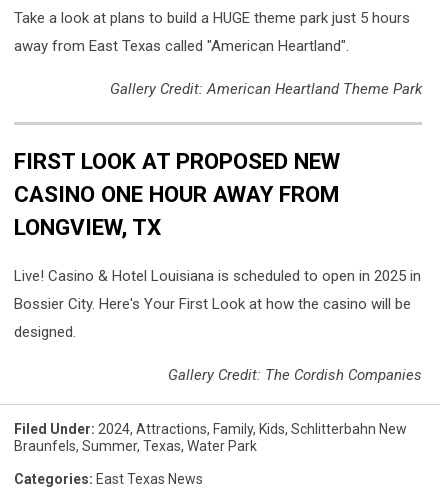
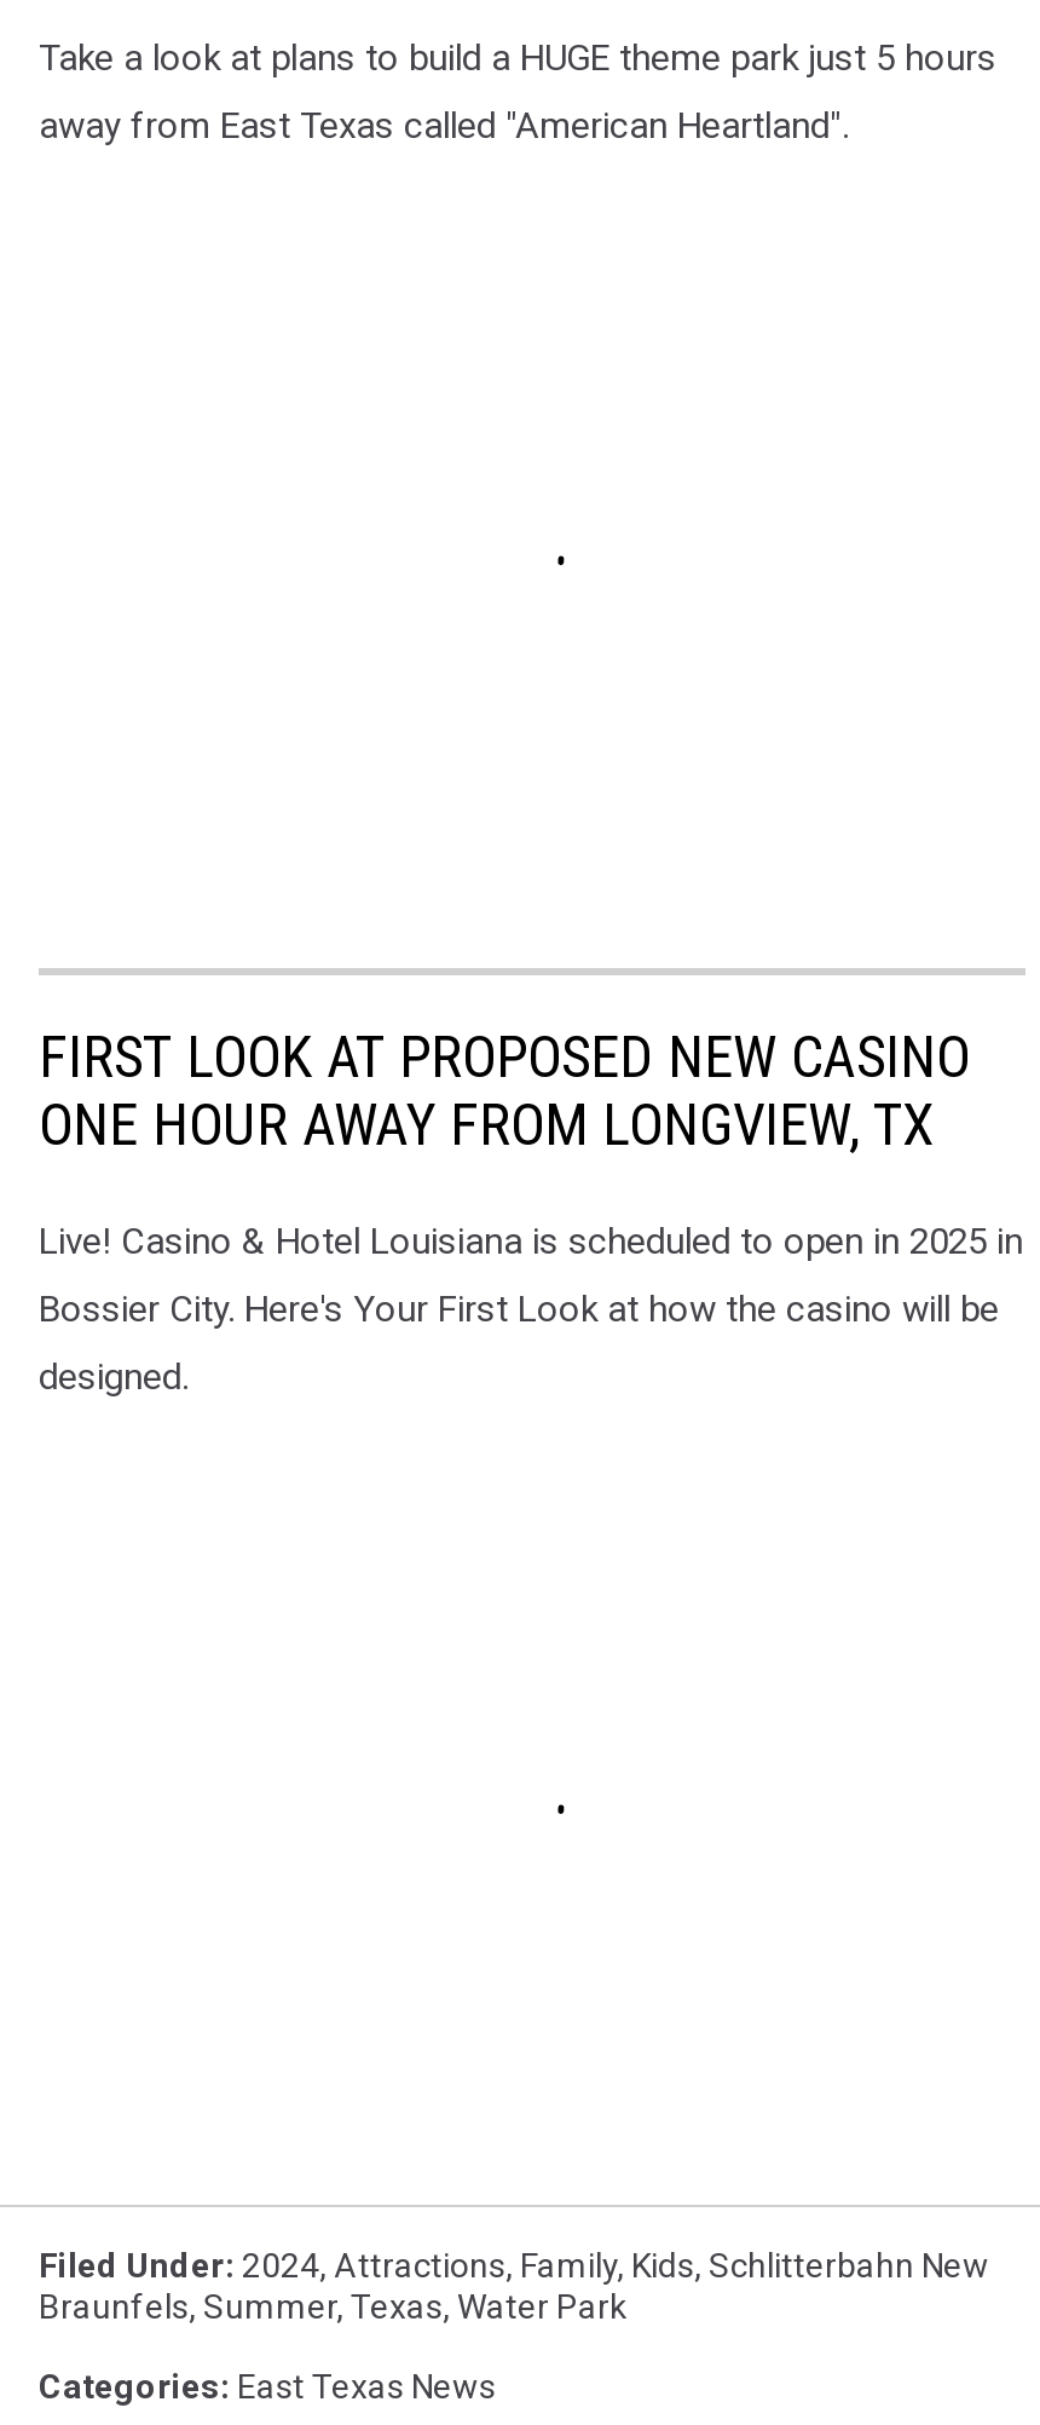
- Gallery Credit: American Heartland Theme Park
- FIRST LOOK AT PROPOSED NEW
- CASINO ONE HOUR AWAY FROM
- LONGVIEW, TX
+ FIRST LOOK AT PROPOSED NEW CASINO
+ ONE HOUR AWAY FROM LONGVIEW, TX

- Gallery Credit: The Cordish Companies
